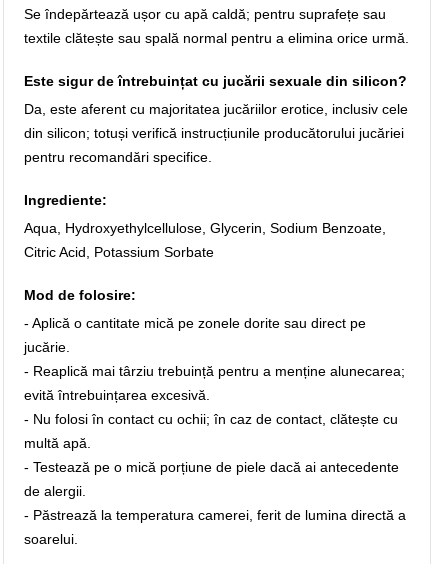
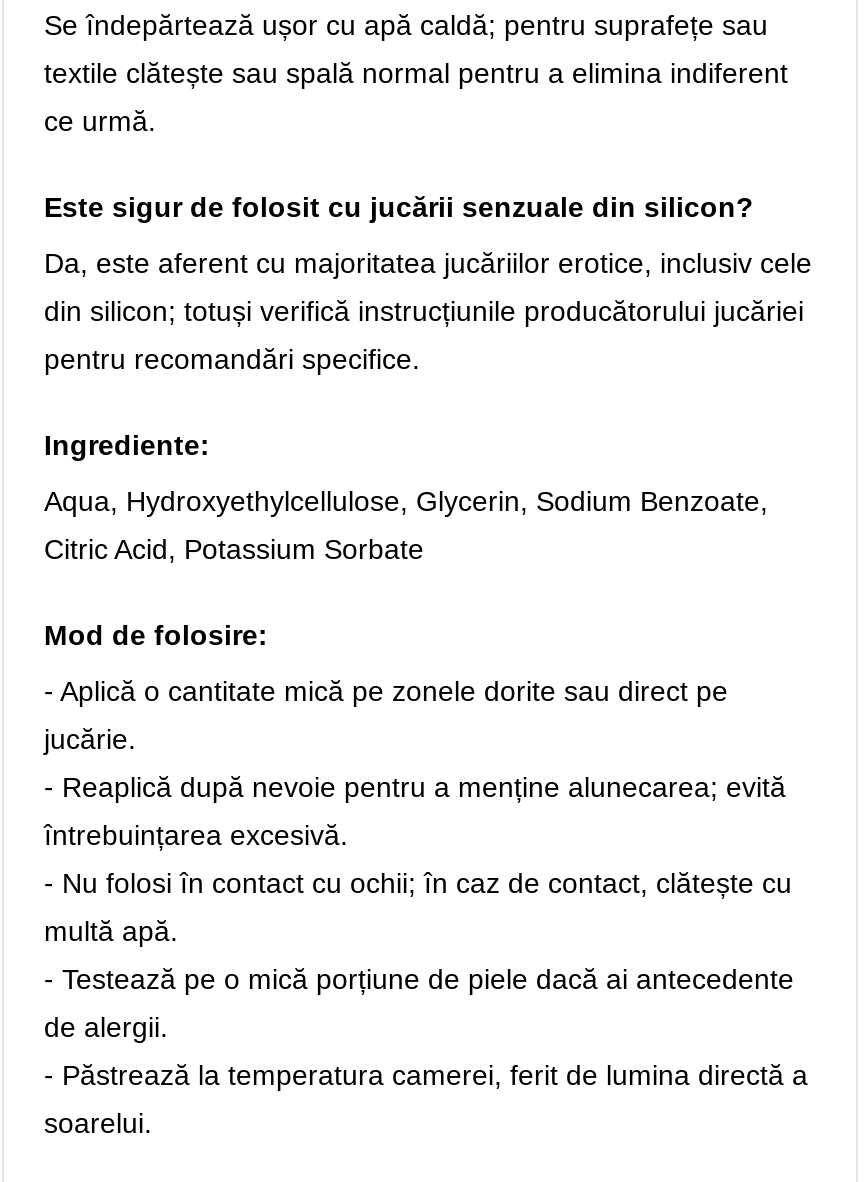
- textile clătește sau spală normal pentru a elimina orice urmă.
- Este sigur de întrebuințat cu jucării sexuale din silicon?
+ textile clătește sau spală normal pentru a elimina indiferent
+ ce urmă.
+ Este sigur de folosit cu jucării senzuale din silicon?

- - Reaplică mai târziu trebuință pentru a menține alunecarea;
+ - Reaplică după nevoie pentru a menține alunecarea; evită

- evită întrebuințarea excesivă.
+ întrebuințarea excesivă.
